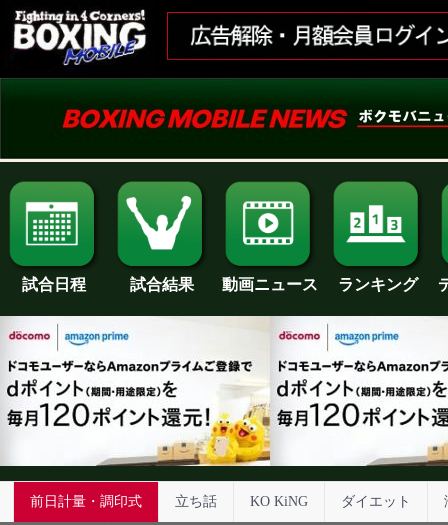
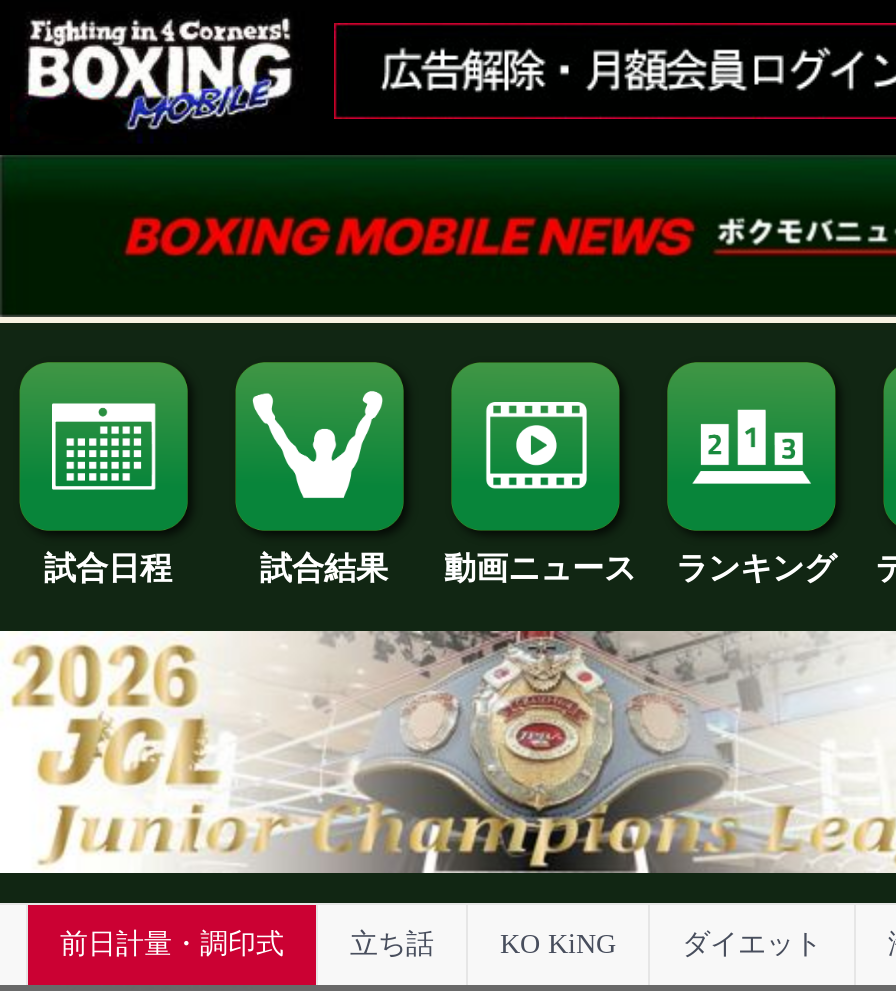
- [image]
+ [image]
